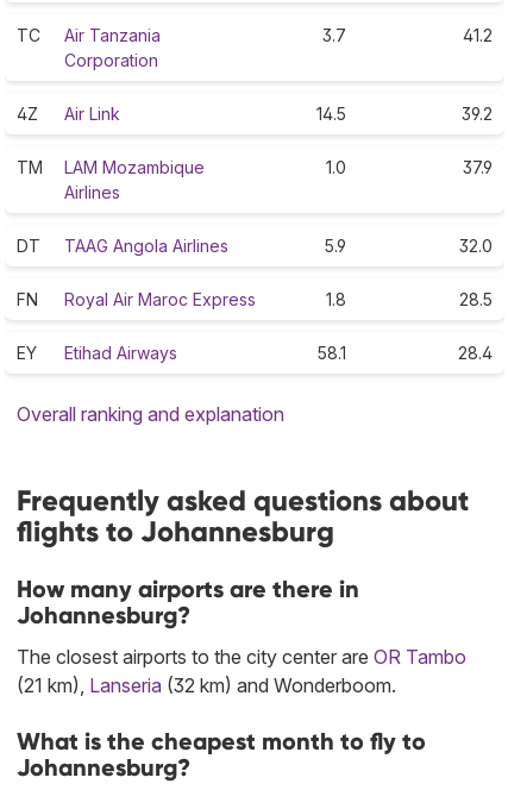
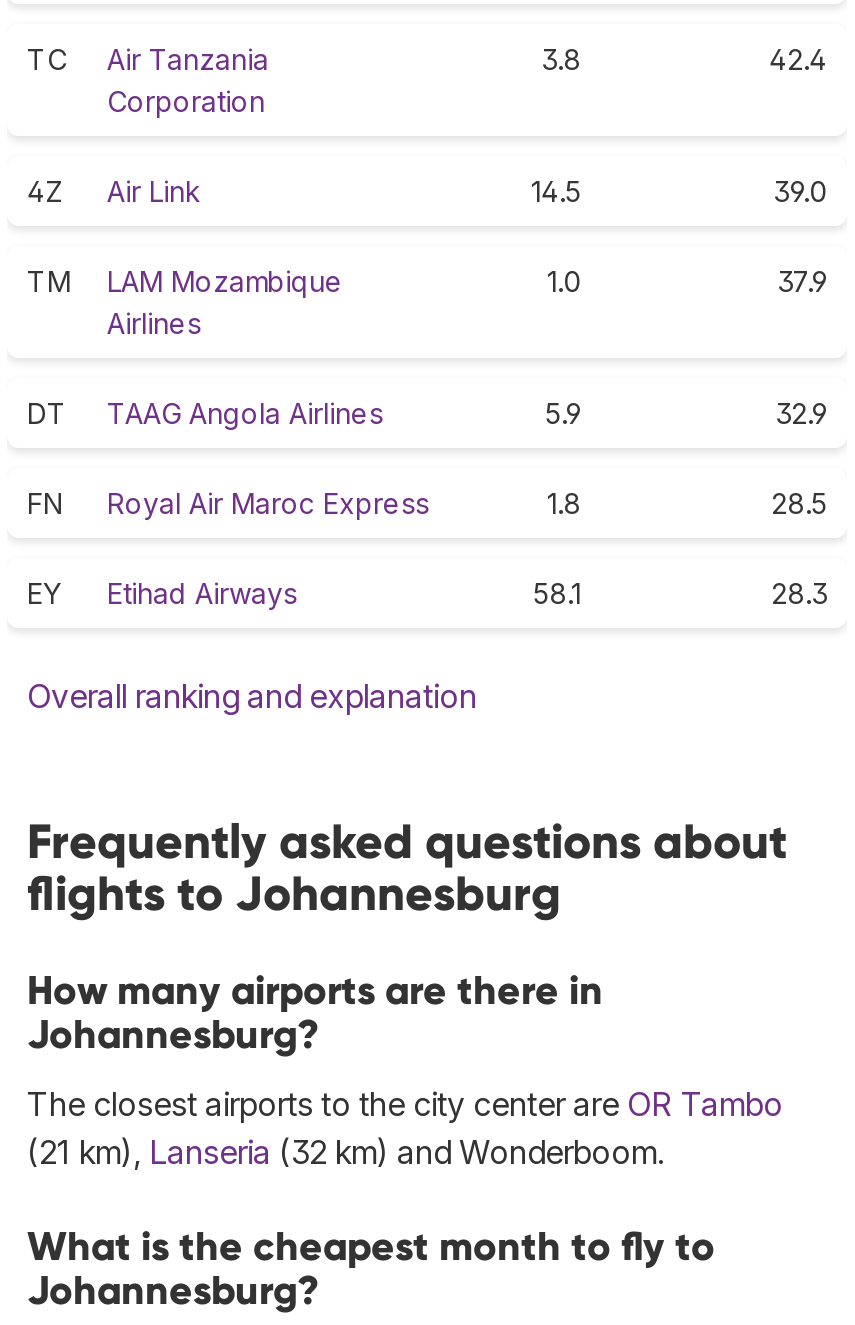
- 3.7
+ 3.8

- 41.2
+ 42.4

- 39.2
+ 39.0

- 32.0
+ 32.9

- 28.4
+ 28.3
